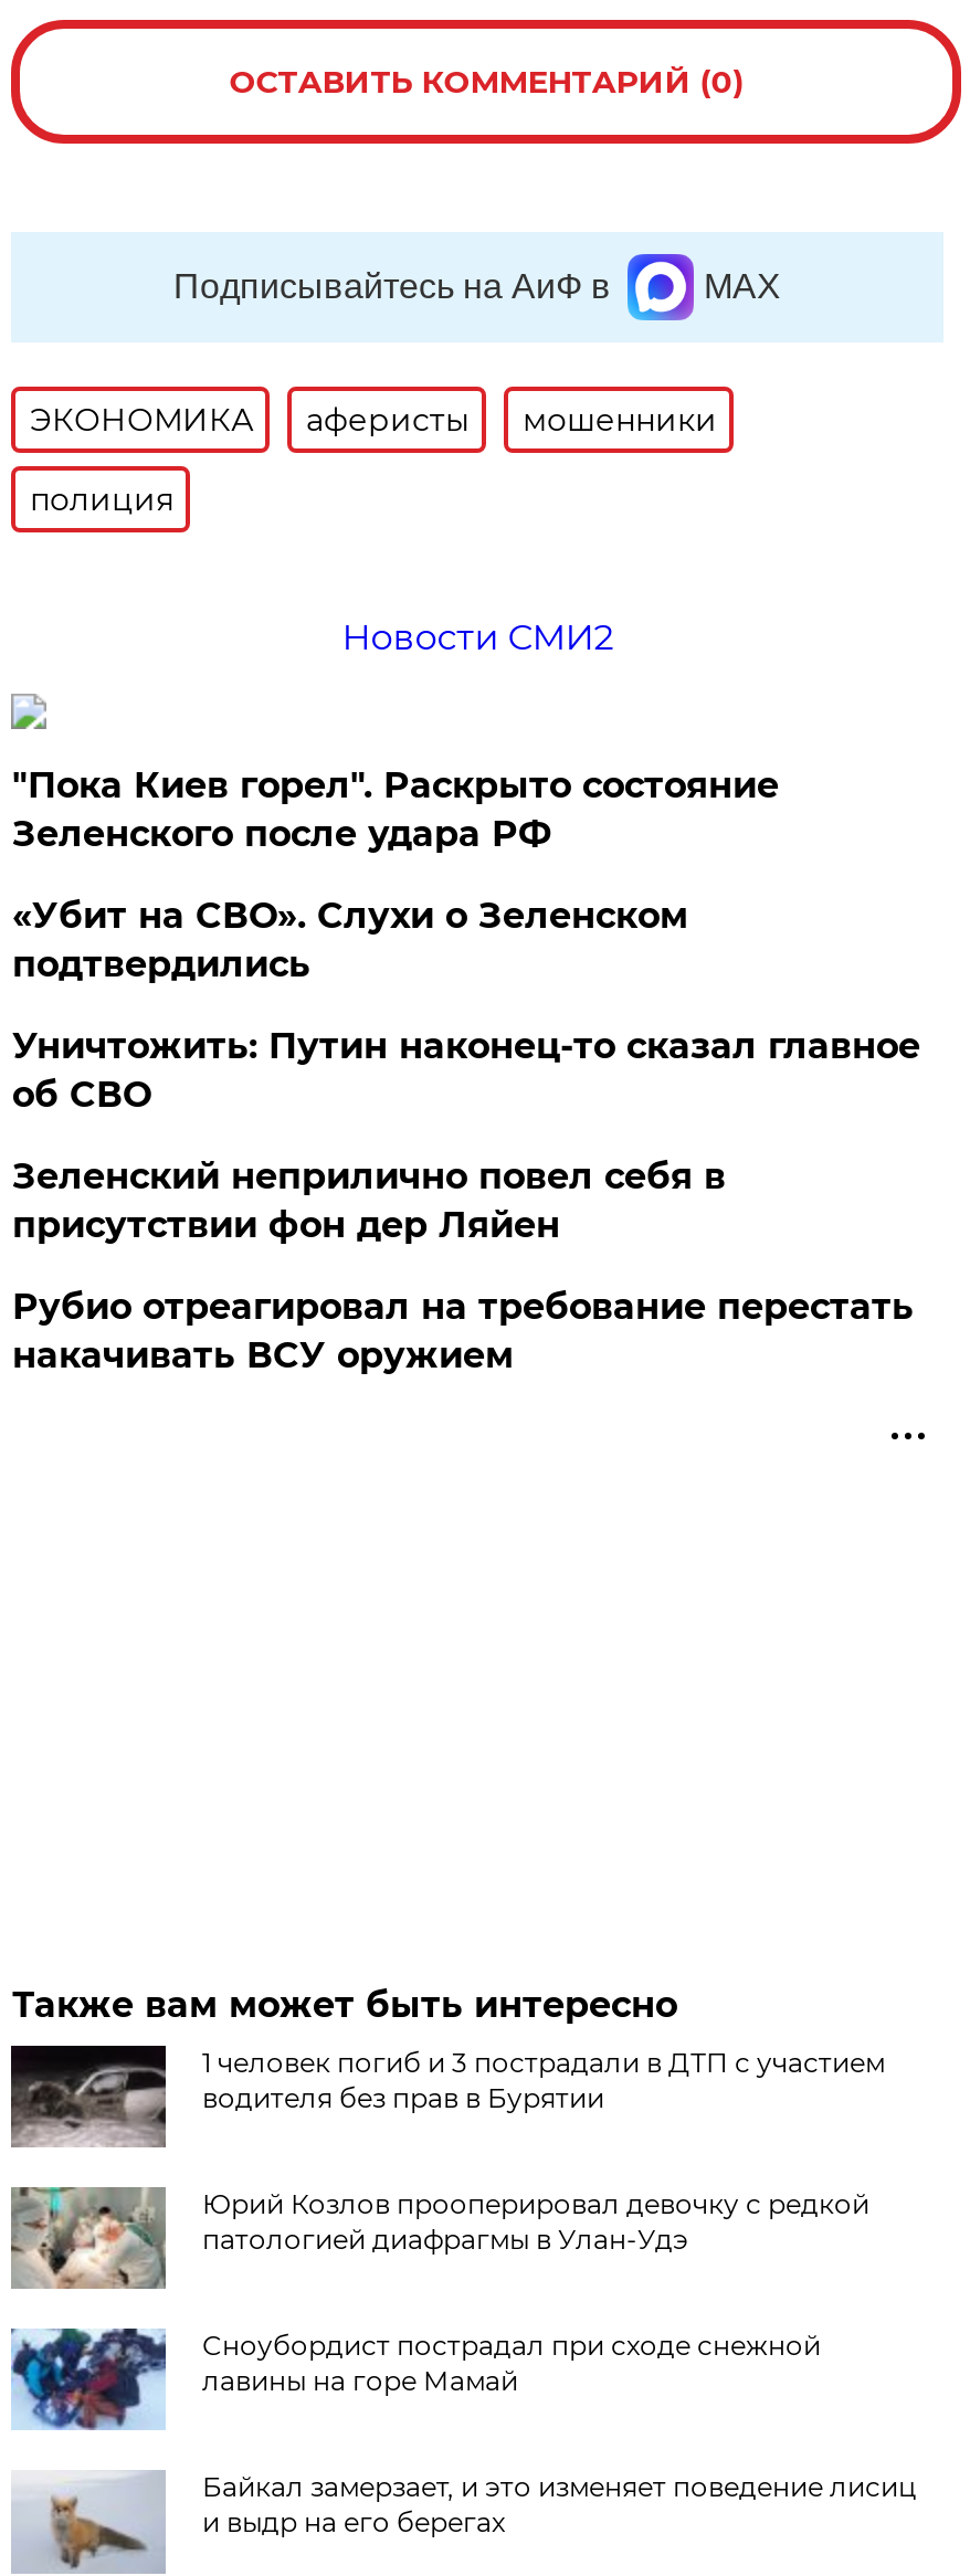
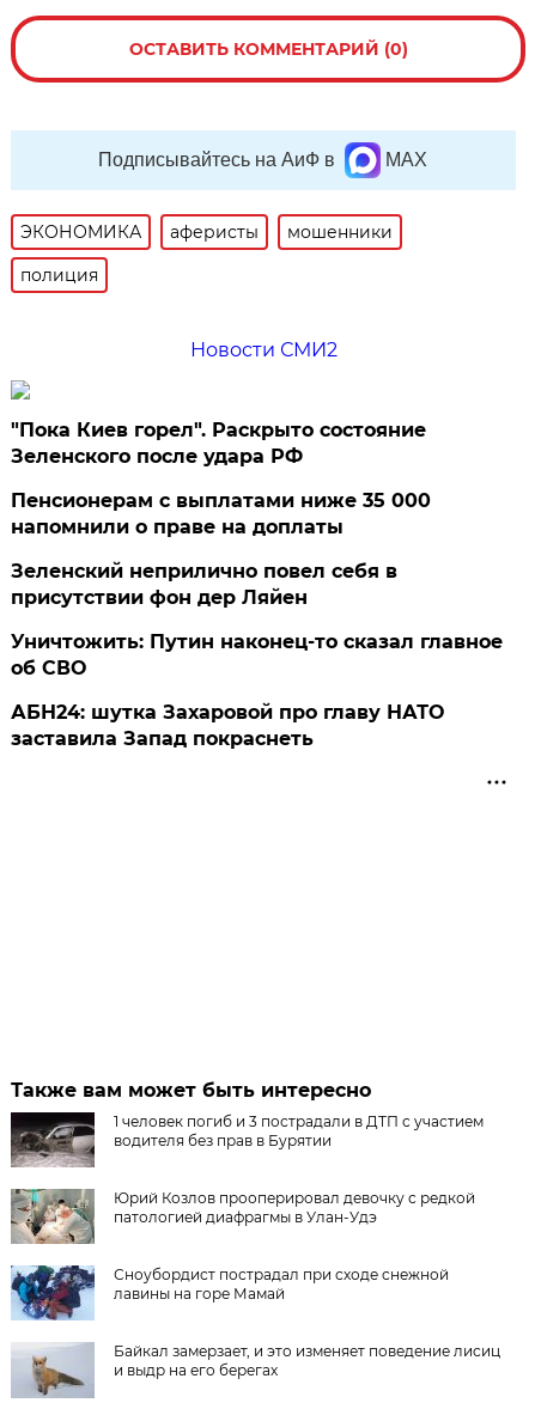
- «Убит на СВО». Слухи о Зеленском
- подтвердились
+ Пенсионерам с выплатами ниже 35 000
+ напомнили о праве на доплаты

moved down: Уничтожить: Путин наконец-то сказал главное | об СВО

moved up: Зеленский неприлично повел cебя в | присутствии фон дер Ляйен

- Рубио отреагировал на требование перестать
- накачивать ВСУ оружием
+ АБН24: шутка Захаровой про главу НАТО
+ заставила Запад покраснеть
